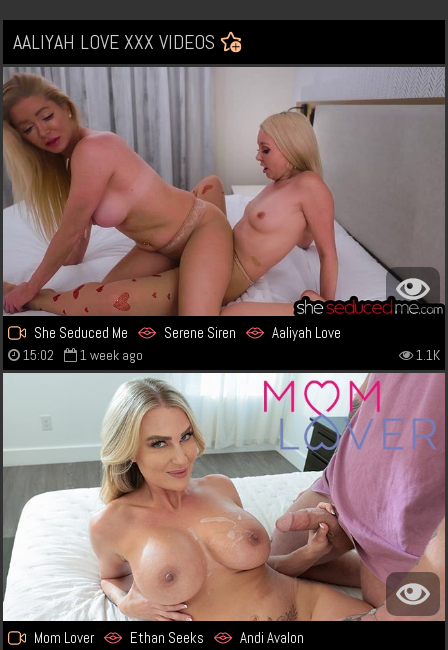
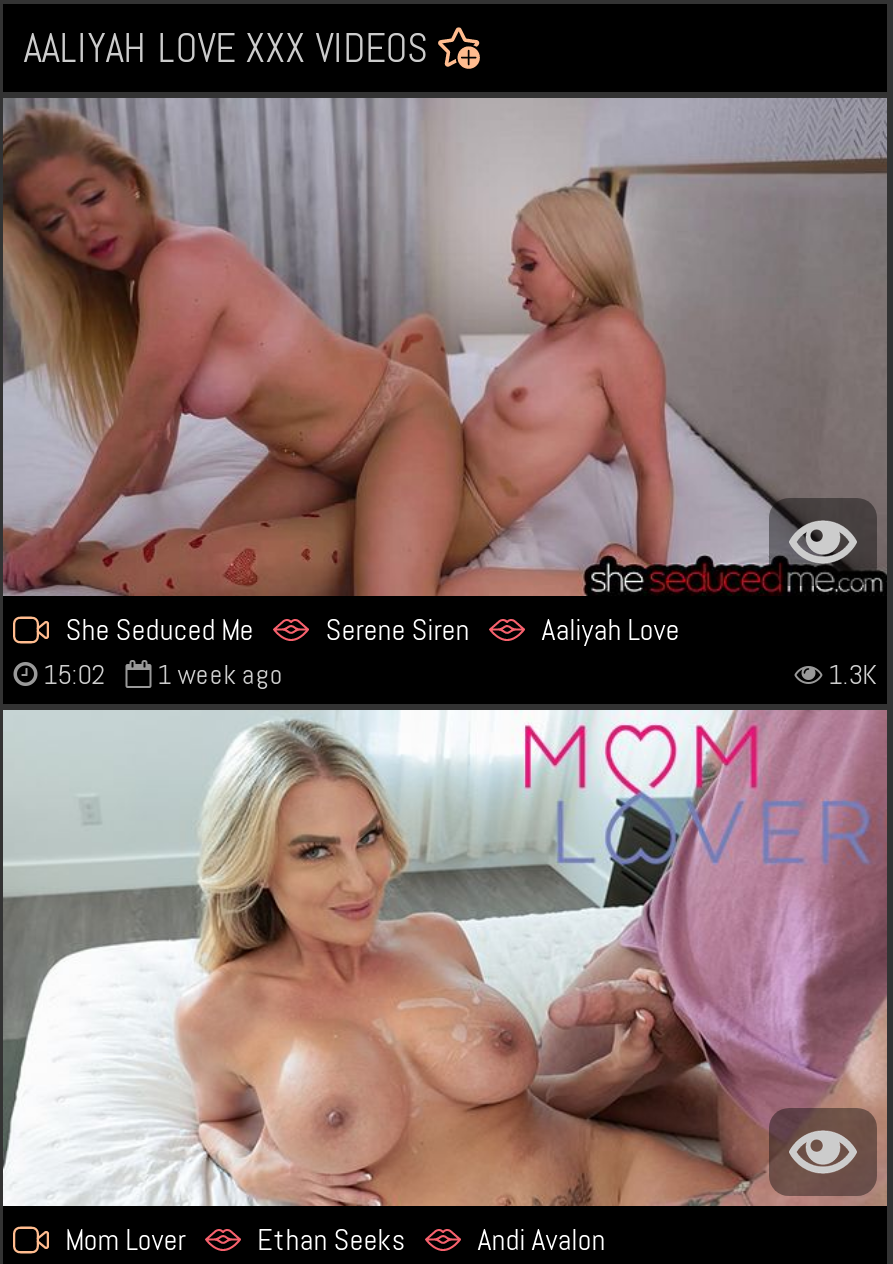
- 1.1K
+ 1.3K
